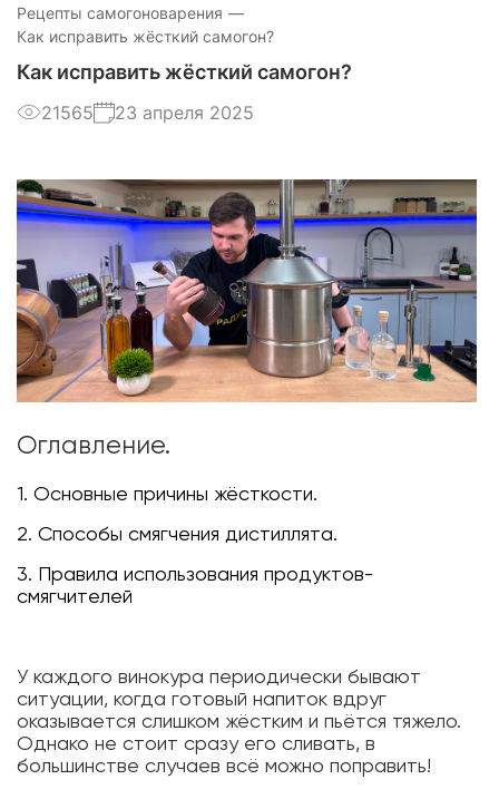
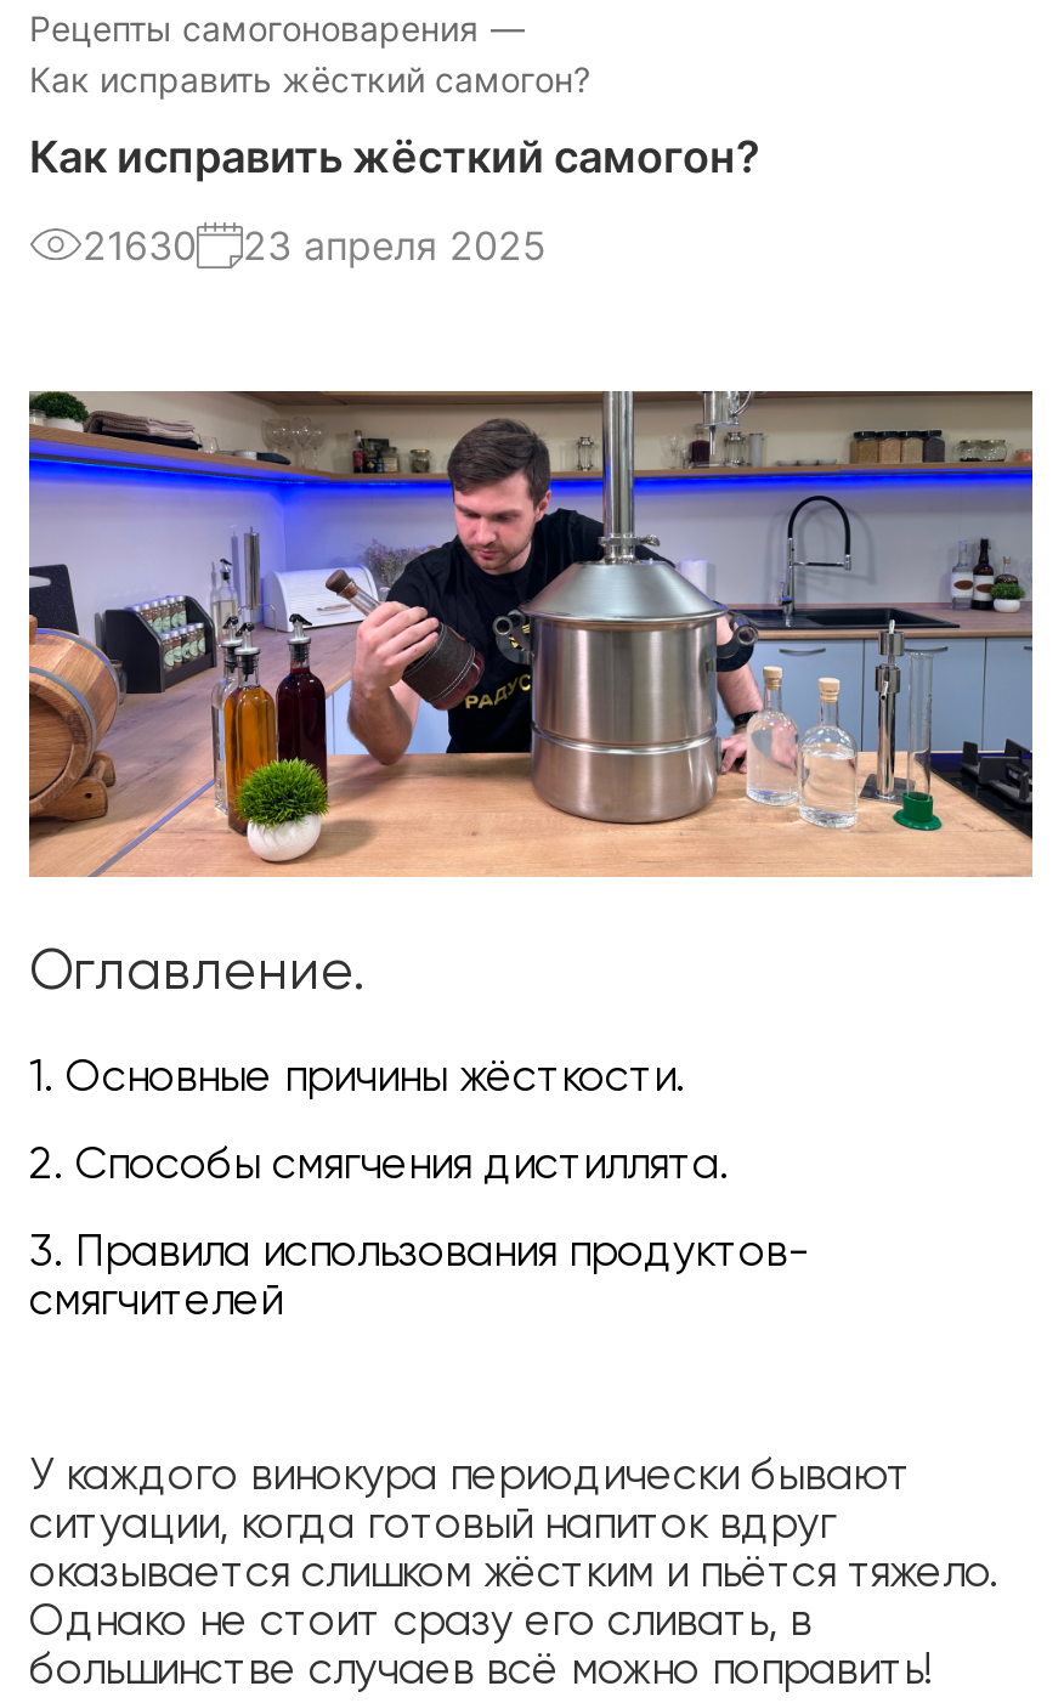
- 21565 23 апреля 2025
+ 21630 23 апреля 2025
